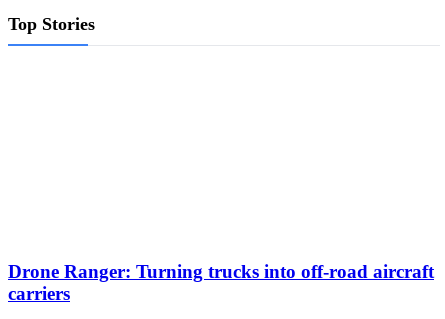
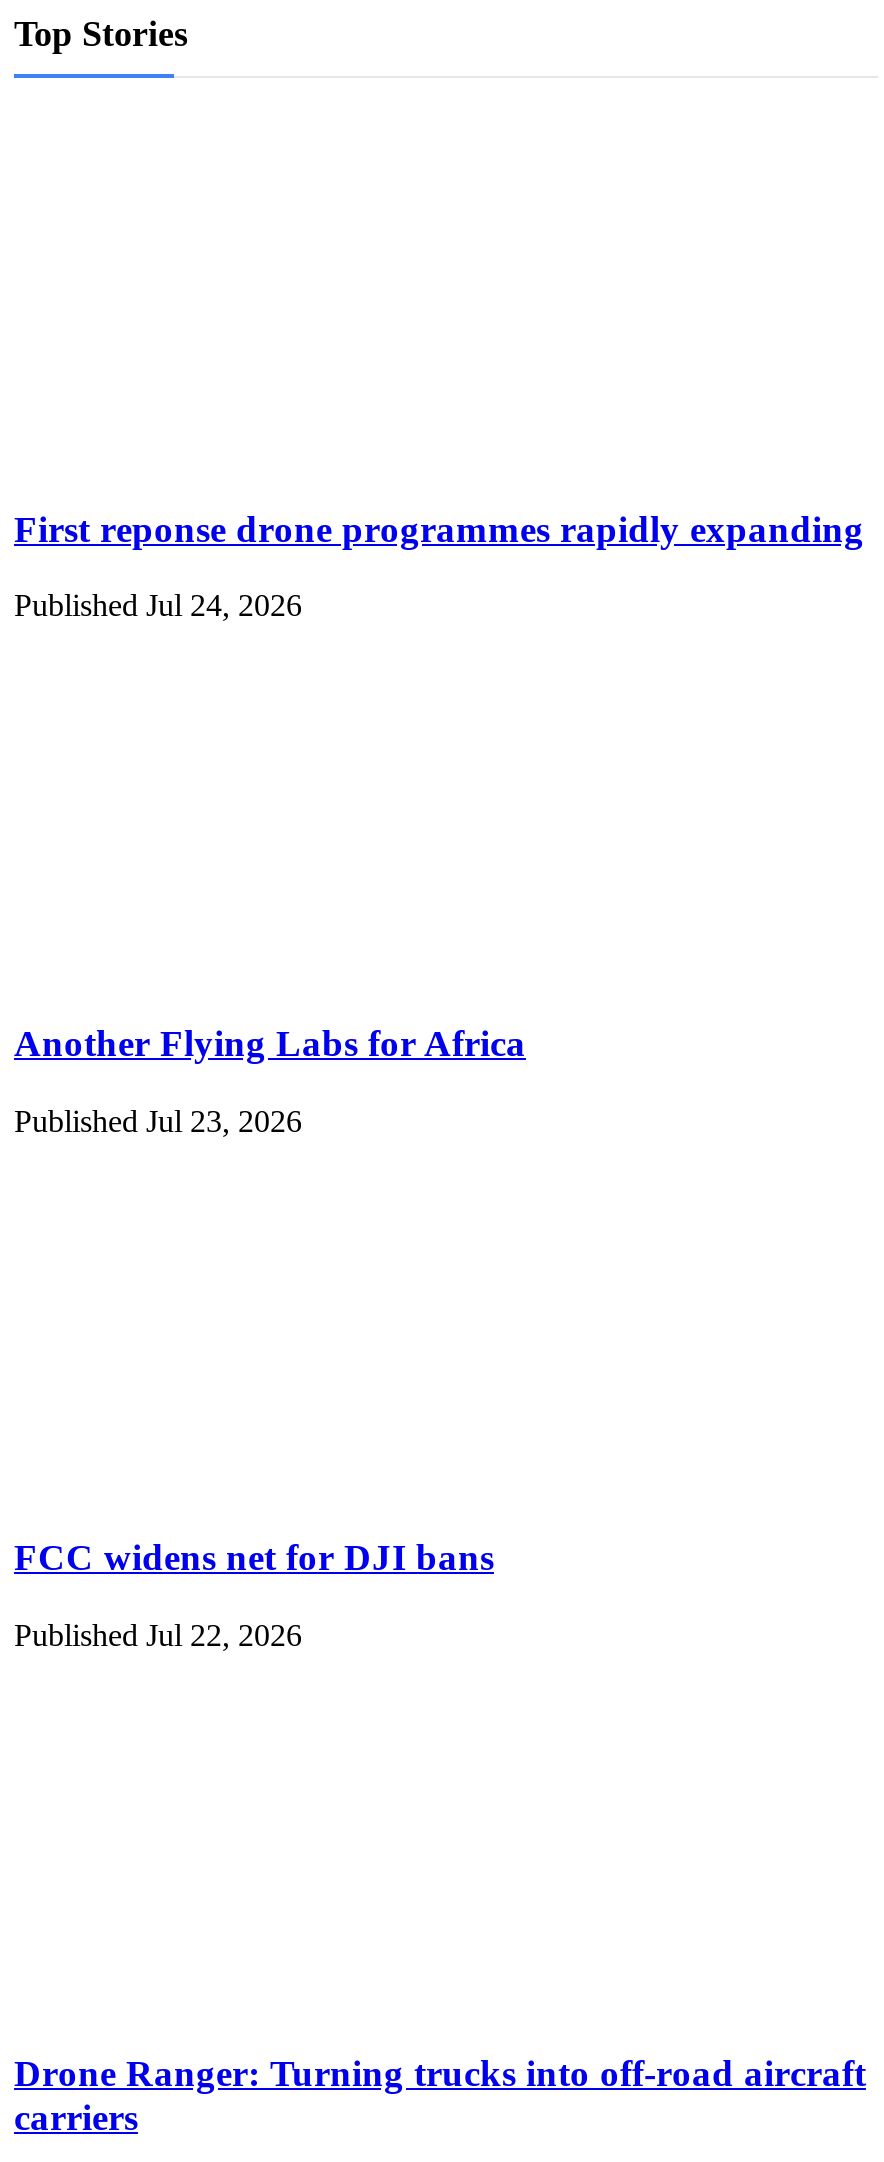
+ First reponse drone programmes rapidly expanding
+ Published Jul 24, 2026

+ Another Flying Labs for Africa
+ Published Jul 23, 2026

+ FCC widens net for DJI bans
+ Published Jul 22, 2026
